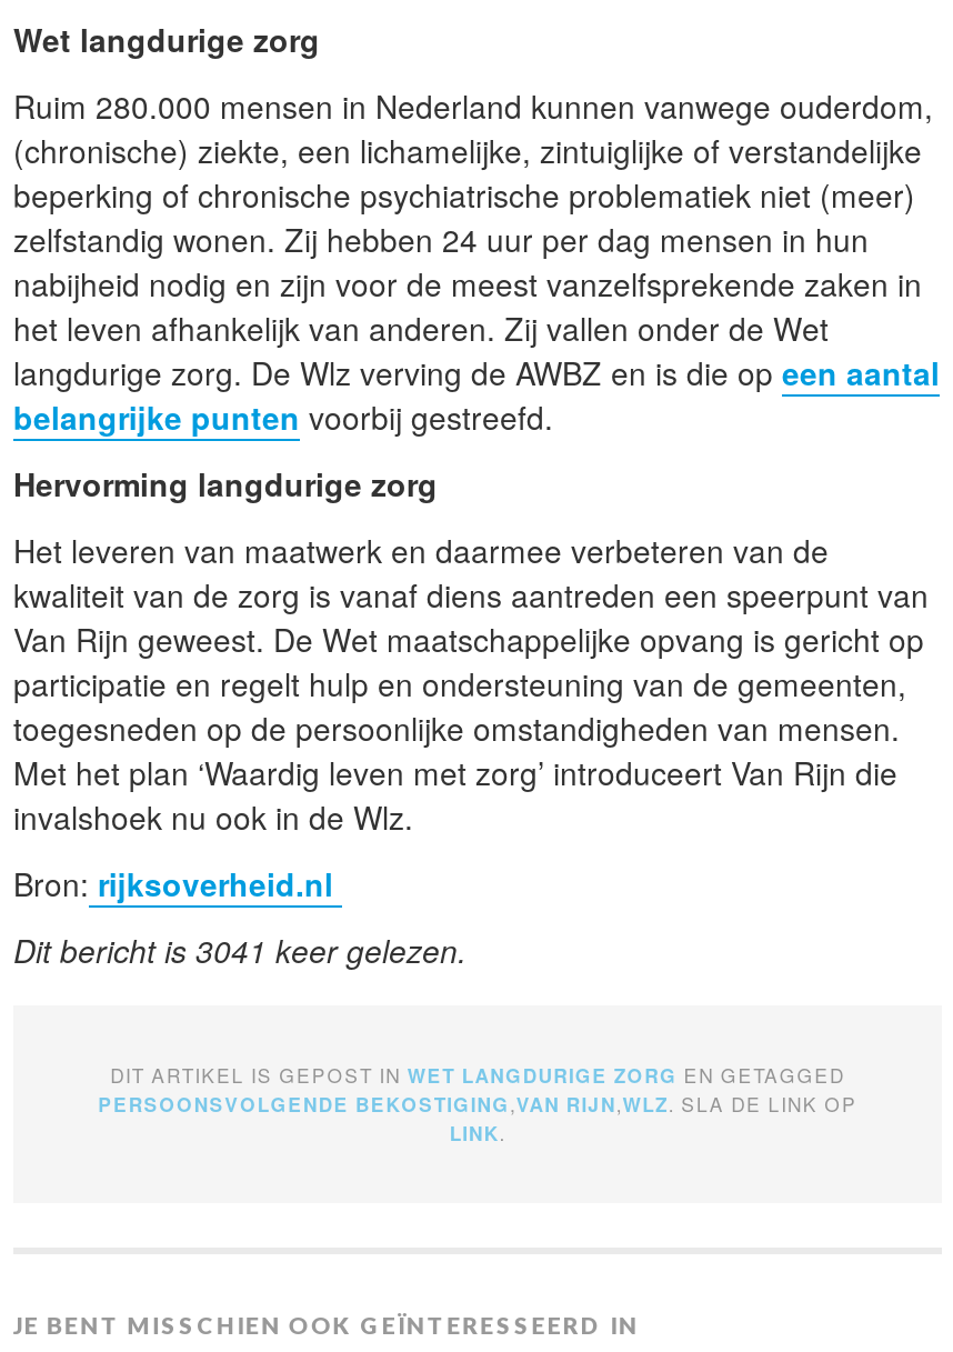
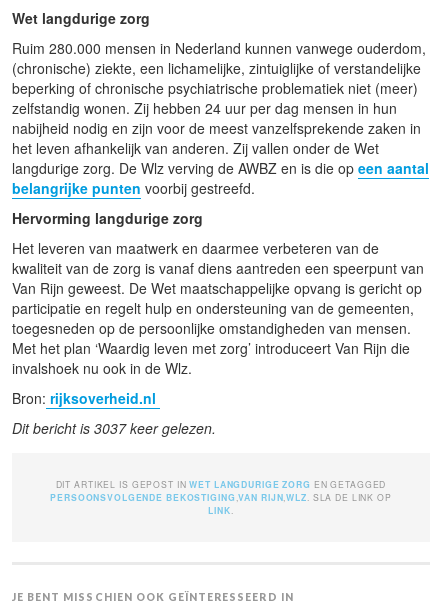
- Dit bericht is 3041 keer gelezen.
+ Dit bericht is 3037 keer gelezen.
